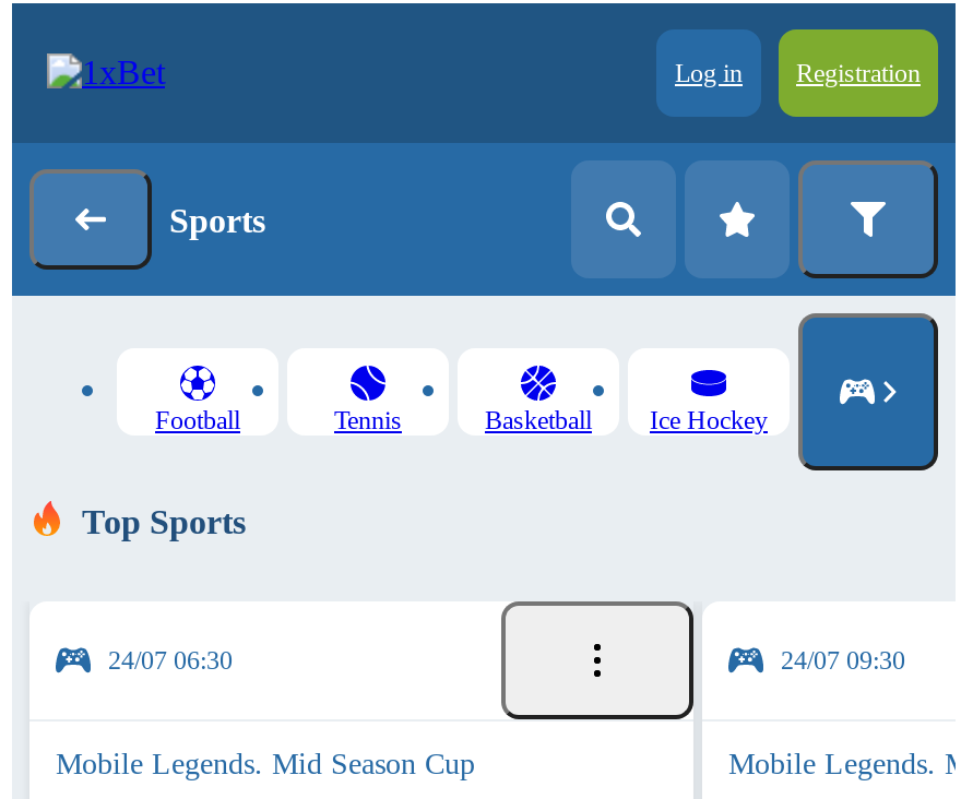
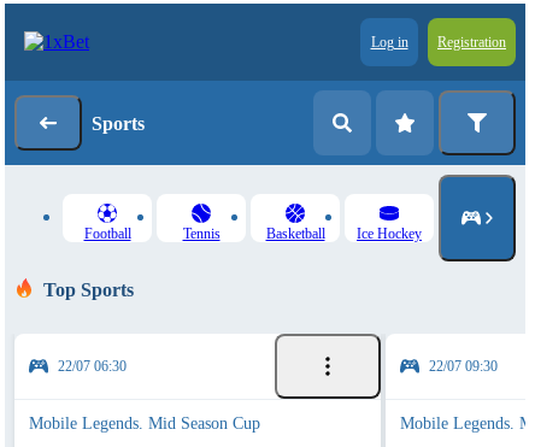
- 24/07 06:30
+ 22/07 06:30

- 24/07 09:30
+ 22/07 09:30
